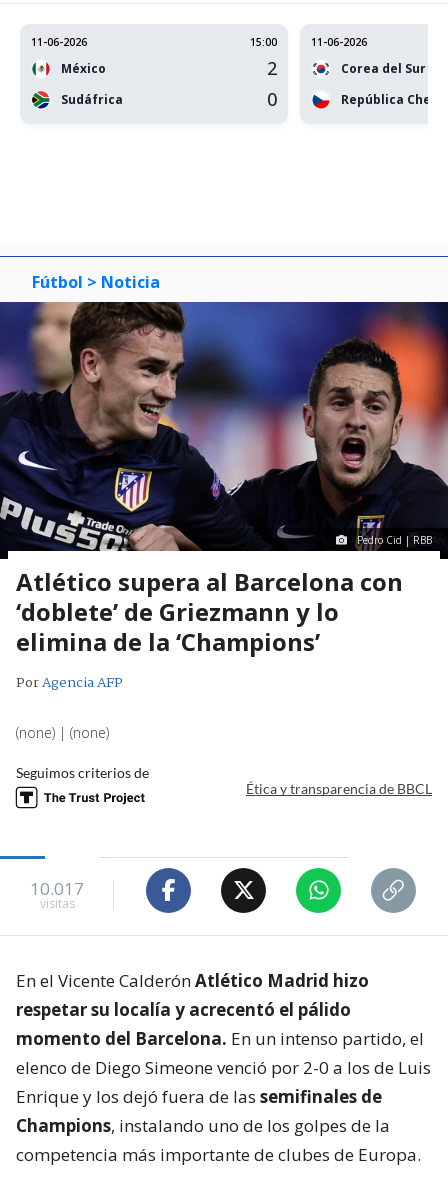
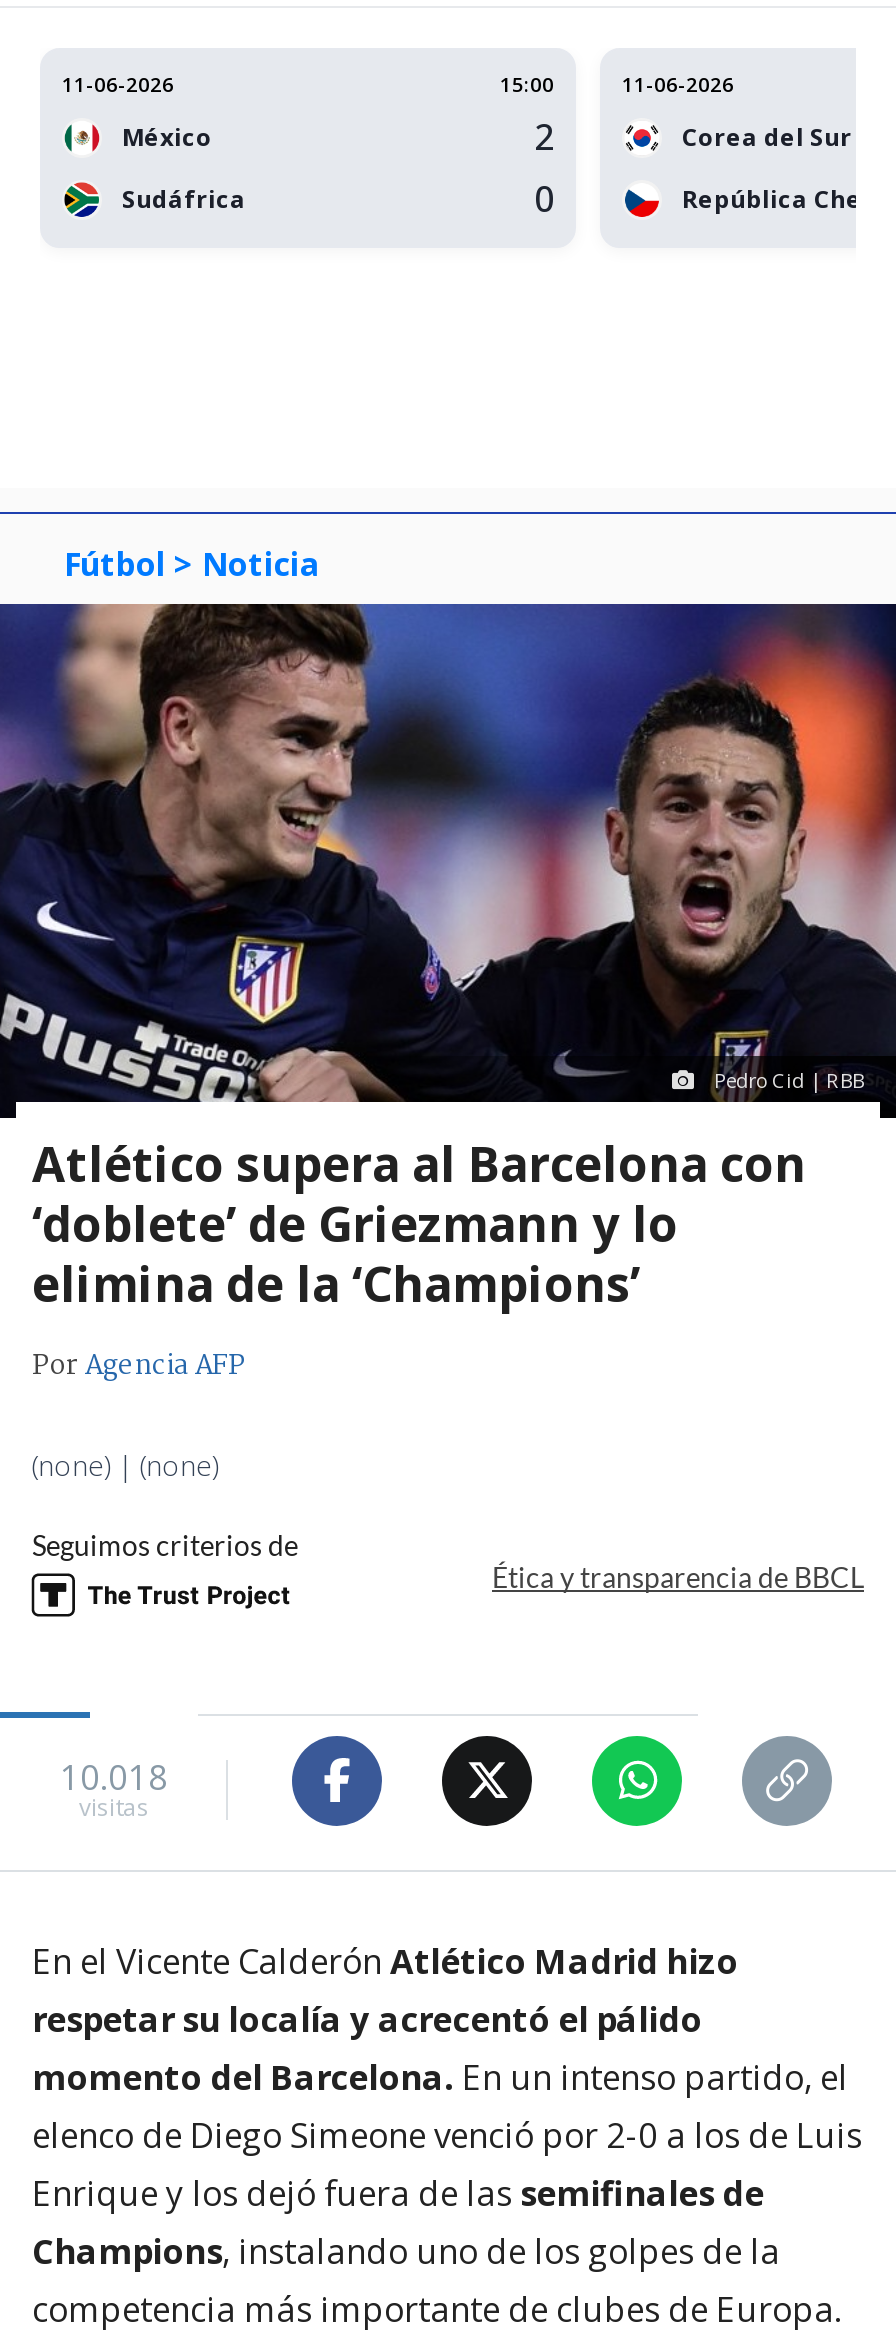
- 10.017
+ 10.018
